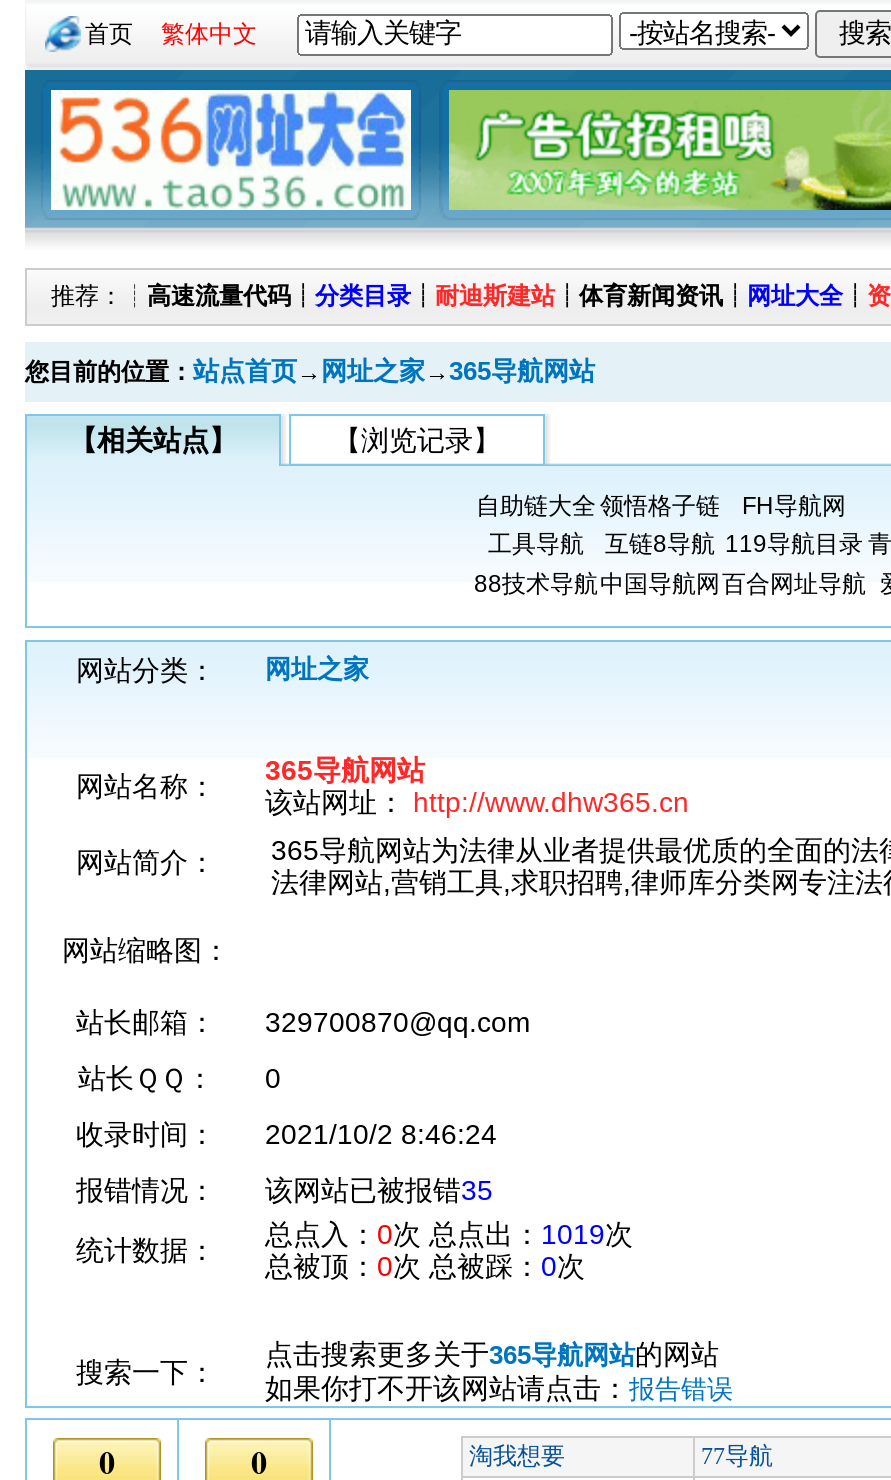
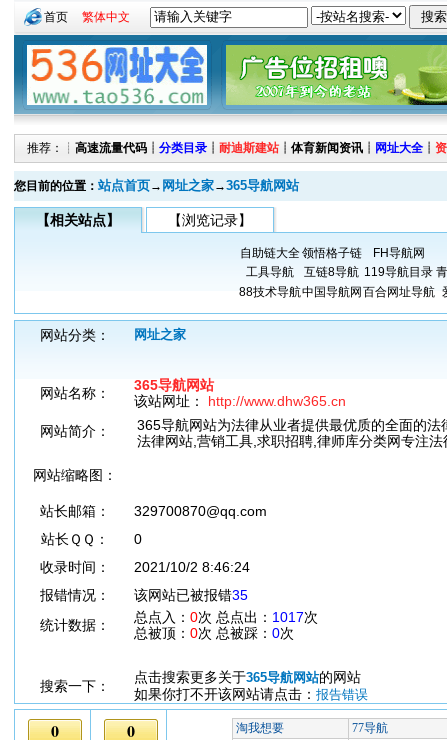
- 总点入：0次 总点出：1019次
+ 总点入：0次 总点出：1017次
